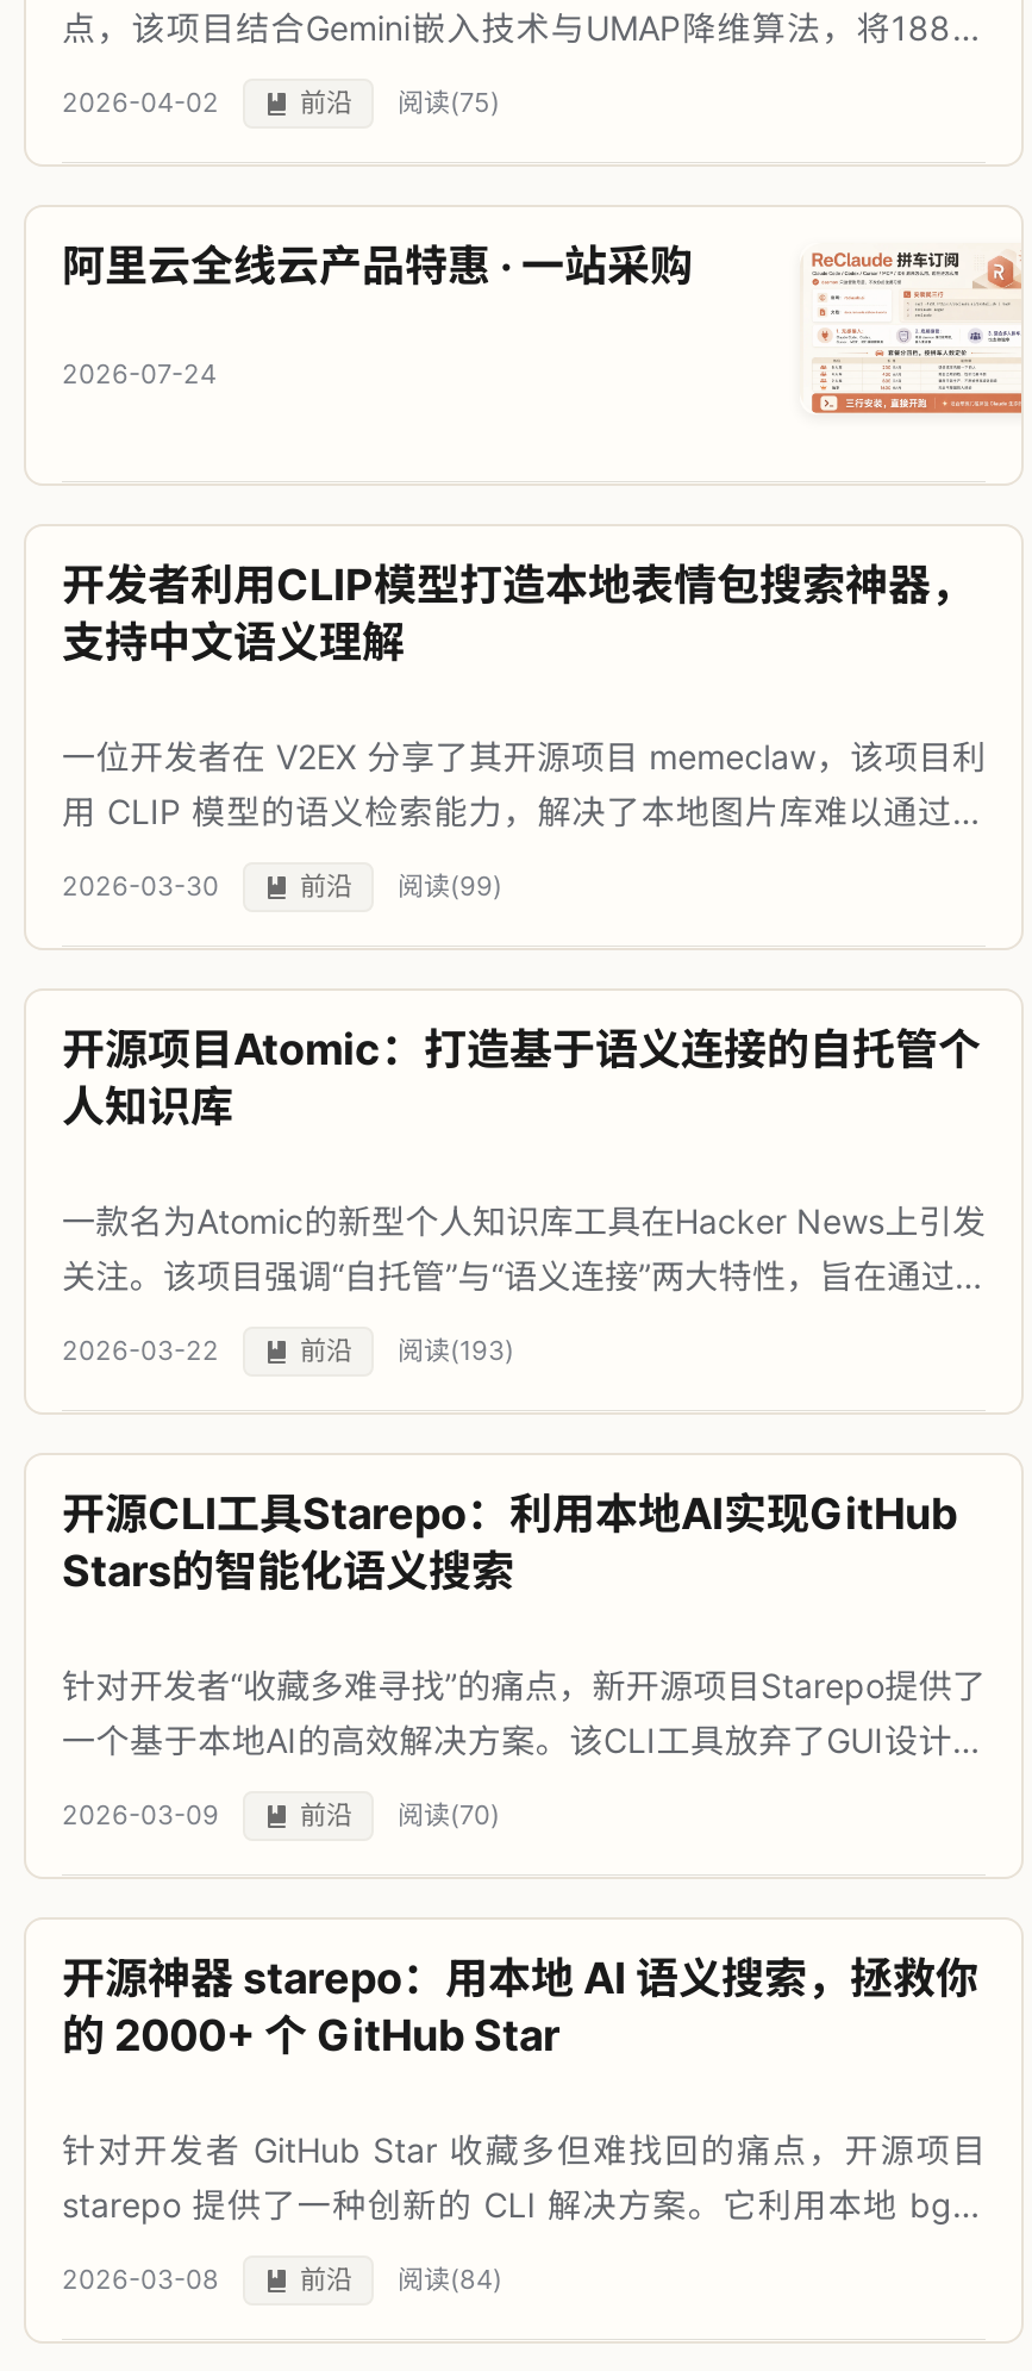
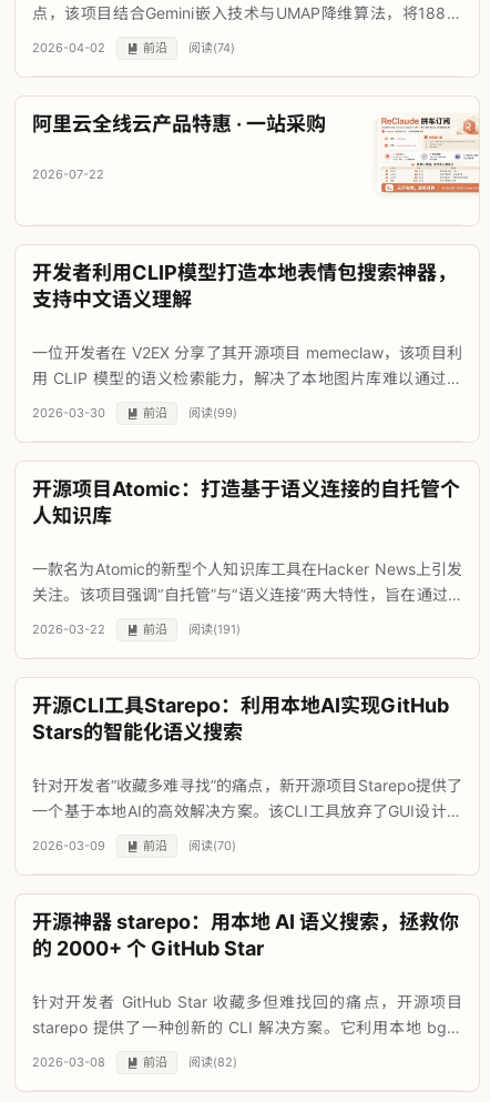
- 阅读(75)
+ 阅读(74)

- 2026-07-24
+ 2026-07-22

- 阅读(193)
+ 阅读(191)

- 阅读(84)
+ 阅读(82)
